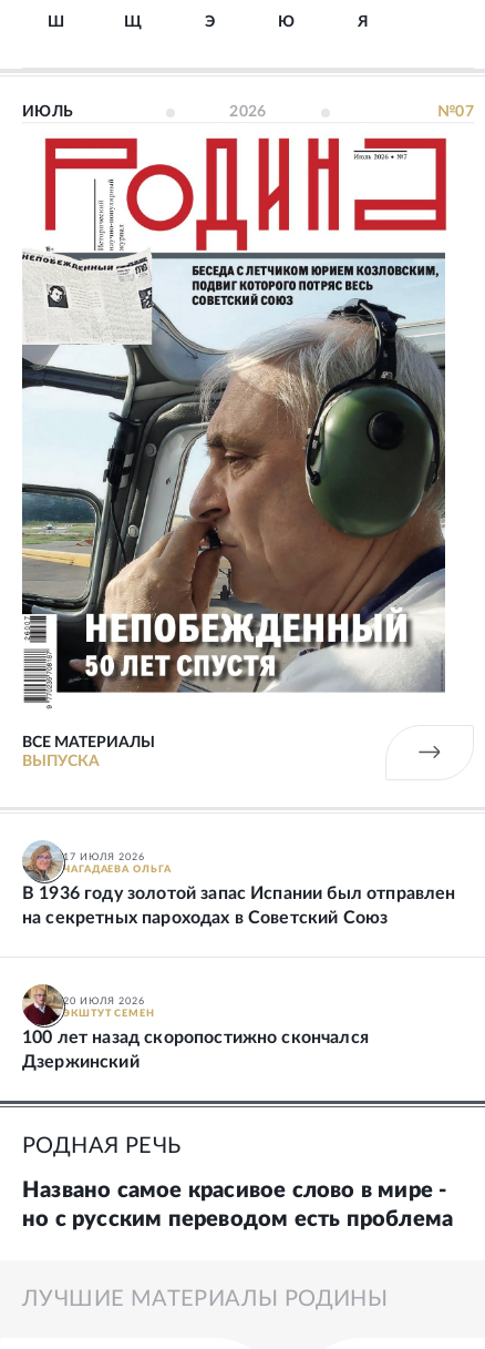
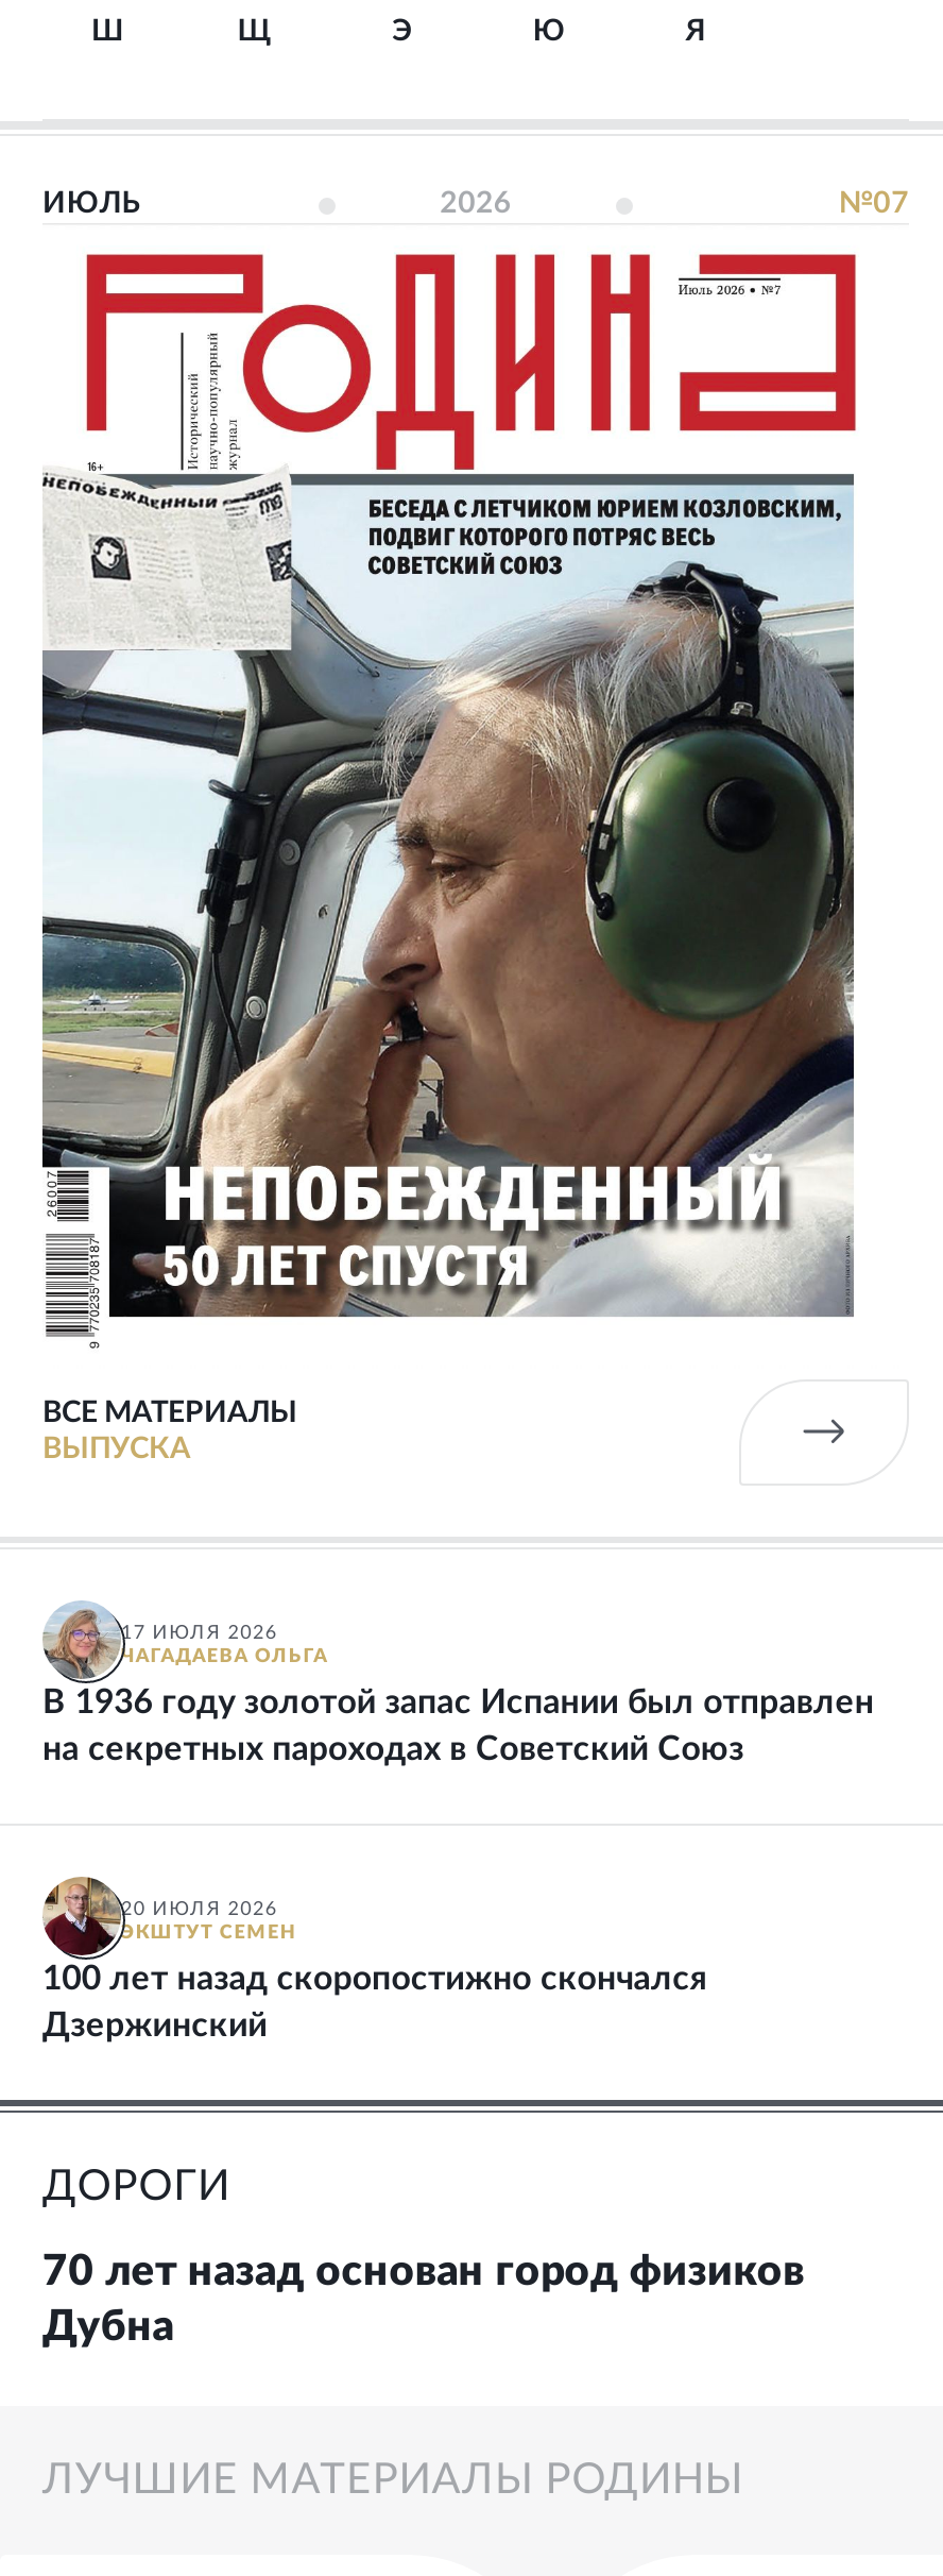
- РОДНАЯ РЕЧЬ
+ ДОРОГИ

- Названо самое красивое слово в мире -
- но с русским переводом есть проблема
+ 70 лет назад основан город физиков
+ Дубна
